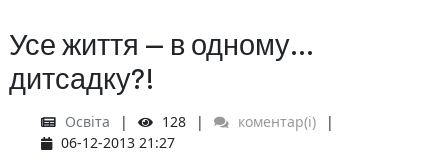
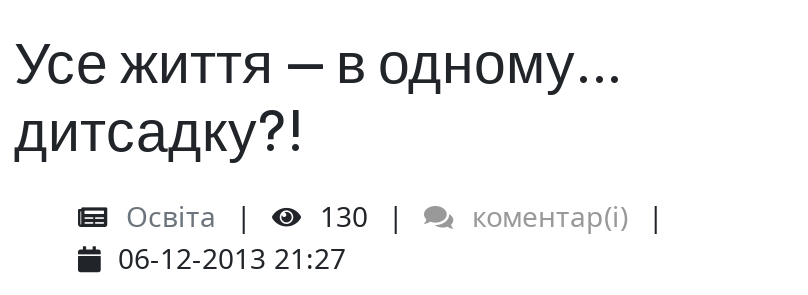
- 128
+ 130
